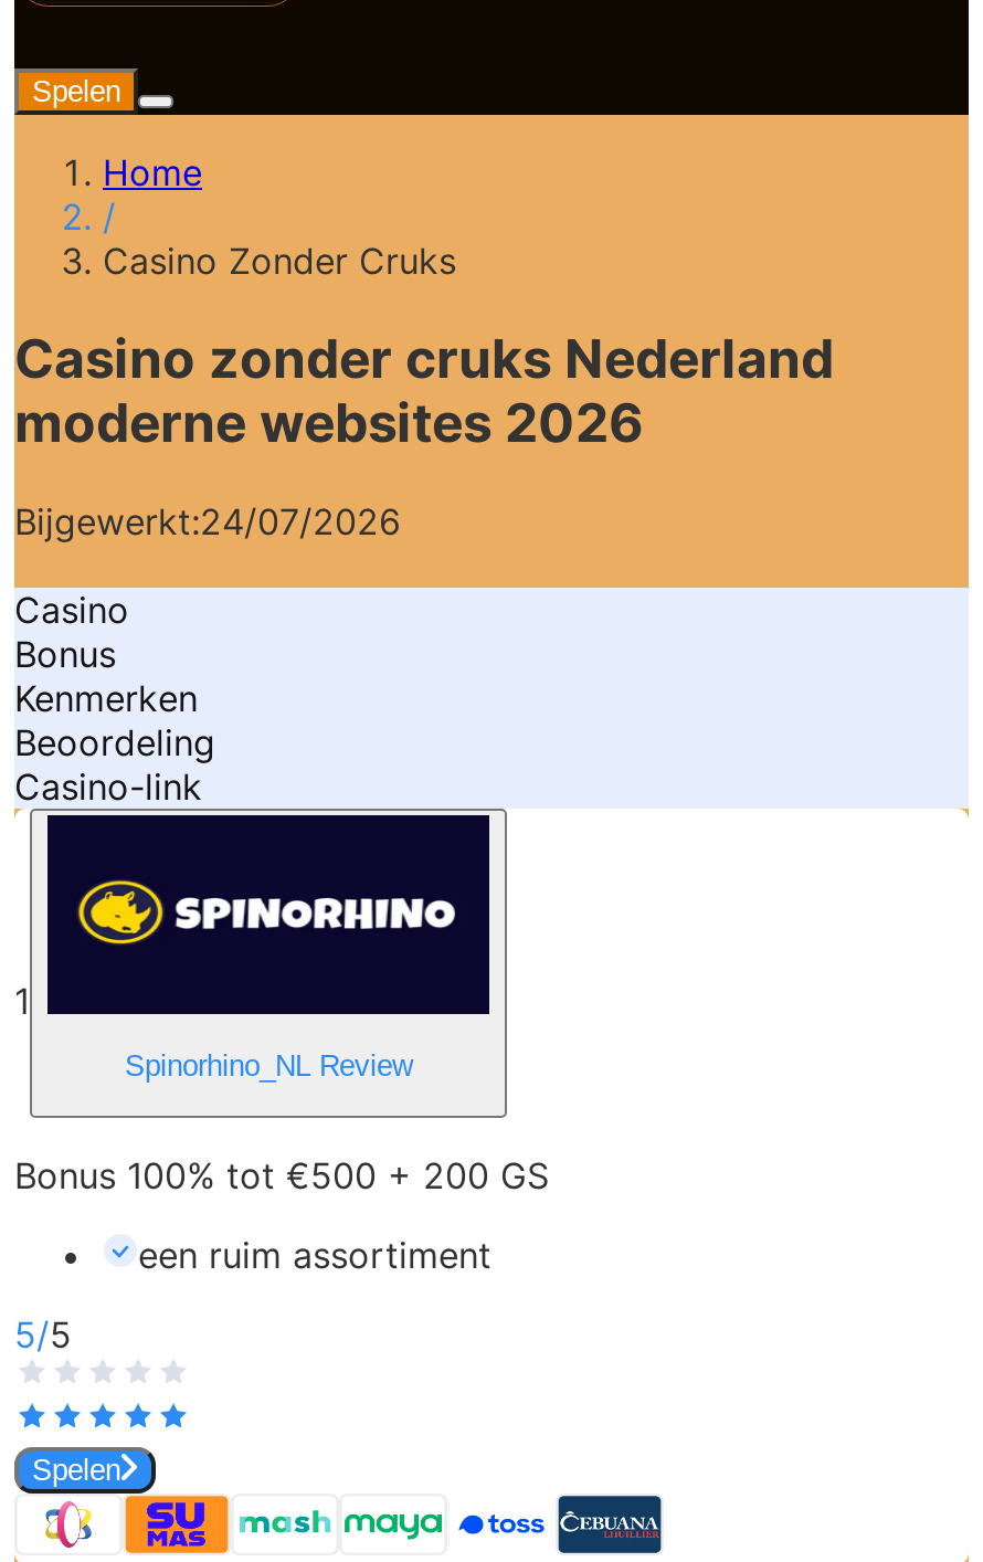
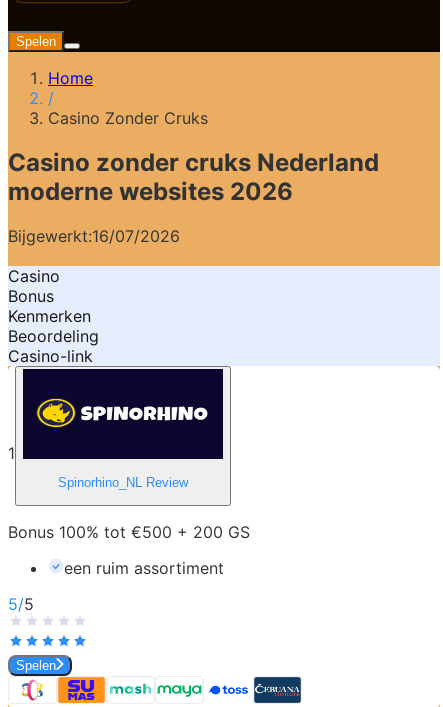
- Bijgewerkt:24/07/2026
+ Bijgewerkt:16/07/2026
